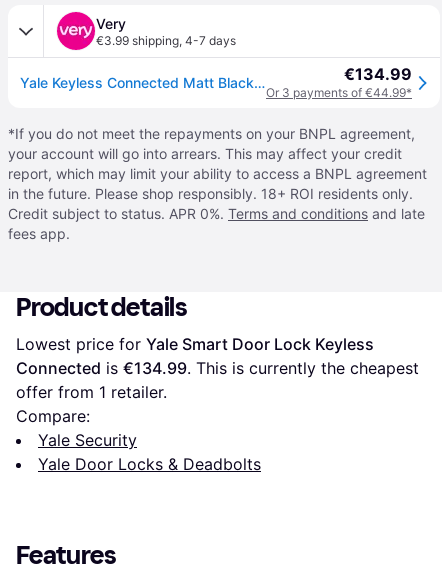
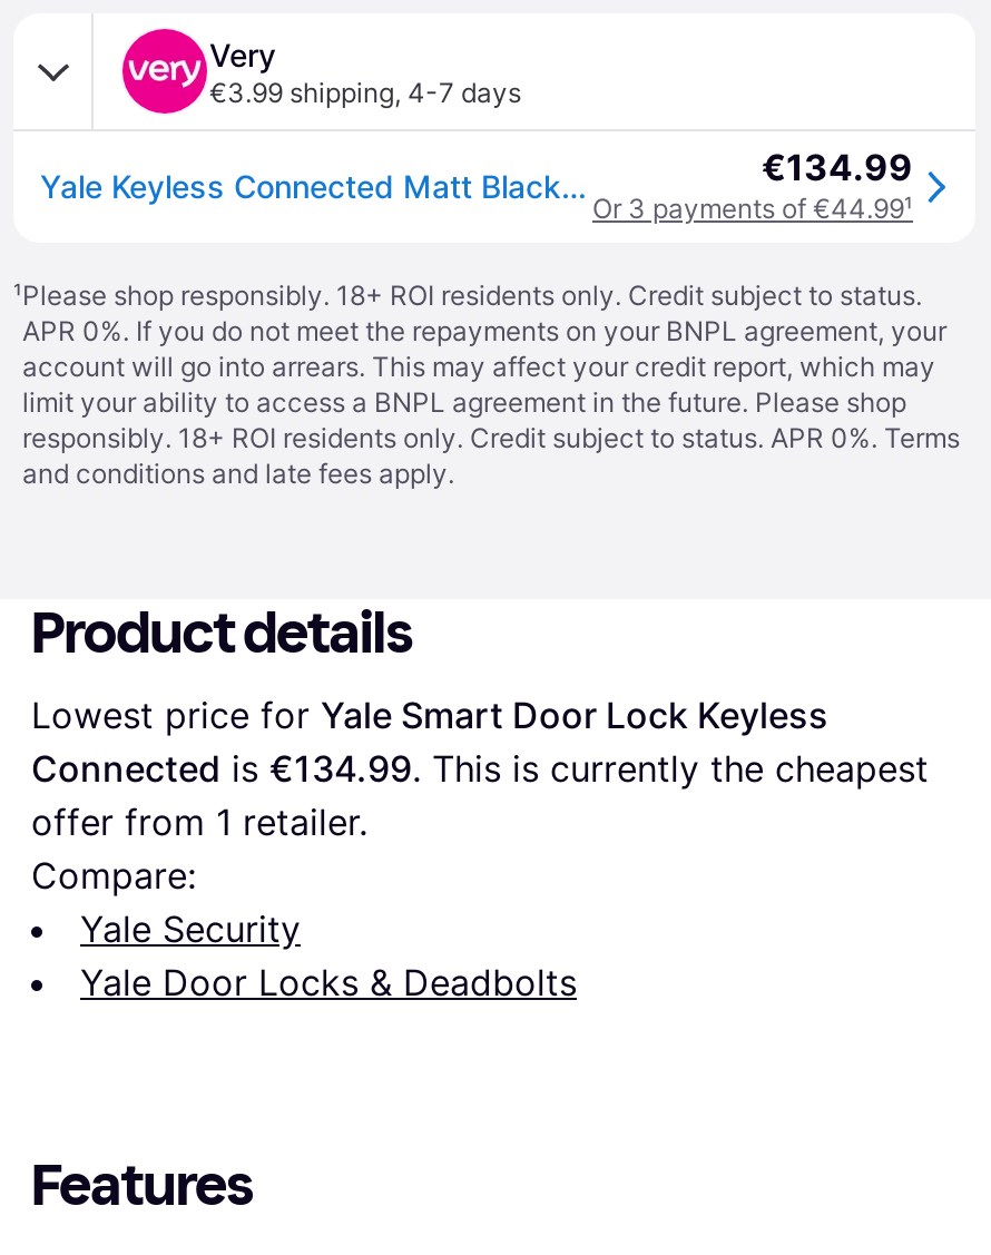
- Or 3 payments of €44.99*
+ Or 3 payments of €44.99¹

- *If you do not meet the repayments on your BNPL agreement,
- your account will go into arrears. This may affect your credit
- report, which may limit your ability to access a BNPL agreement
- in the future. Please shop responsibly. 18+ ROI residents only.
- Credit subject to status. APR 0%. Terms and conditions and late
- fees app.
+ ¹Please shop responsibly. 18+ ROI residents only. Credit subject to status.
+ APR 0%. If you do not meet the repayments on your BNPL agreement, your
+ account will go into arrears. This may affect your credit report, which may
+ limit your ability to access a BNPL agreement in the future. Please shop
+ responsibly. 18+ ROI residents only. Credit subject to status. APR 0%. Terms
+ and conditions and late fees apply.
